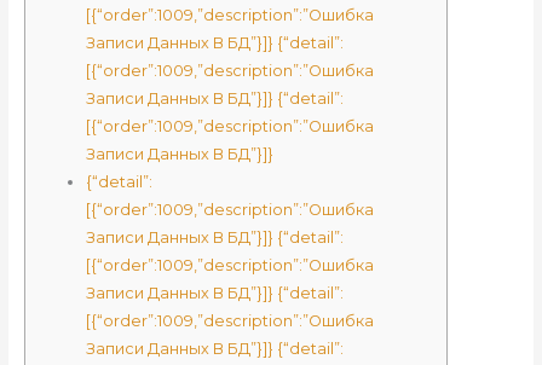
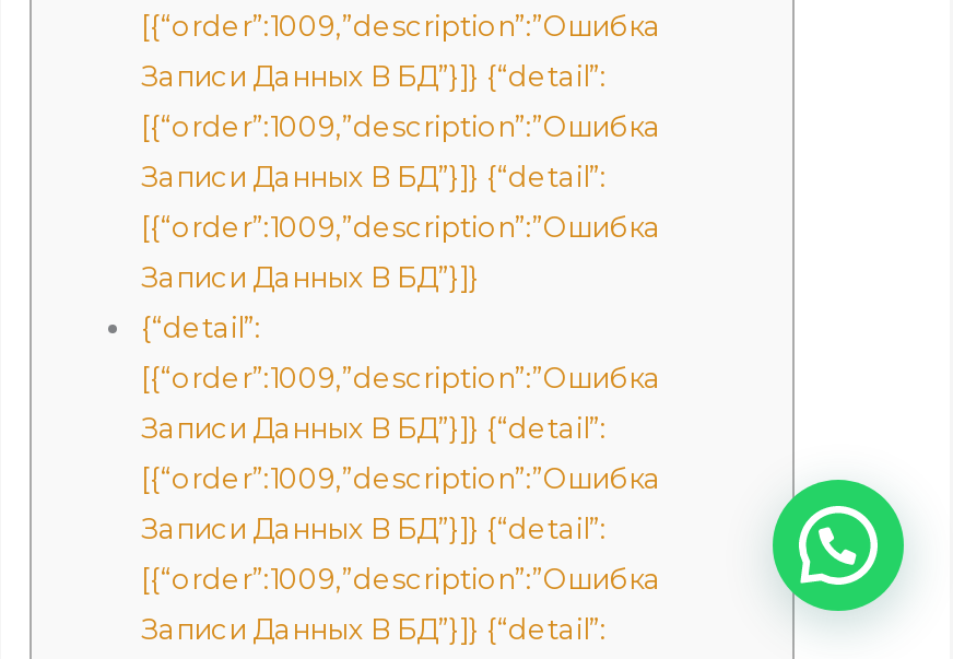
+ [image]
